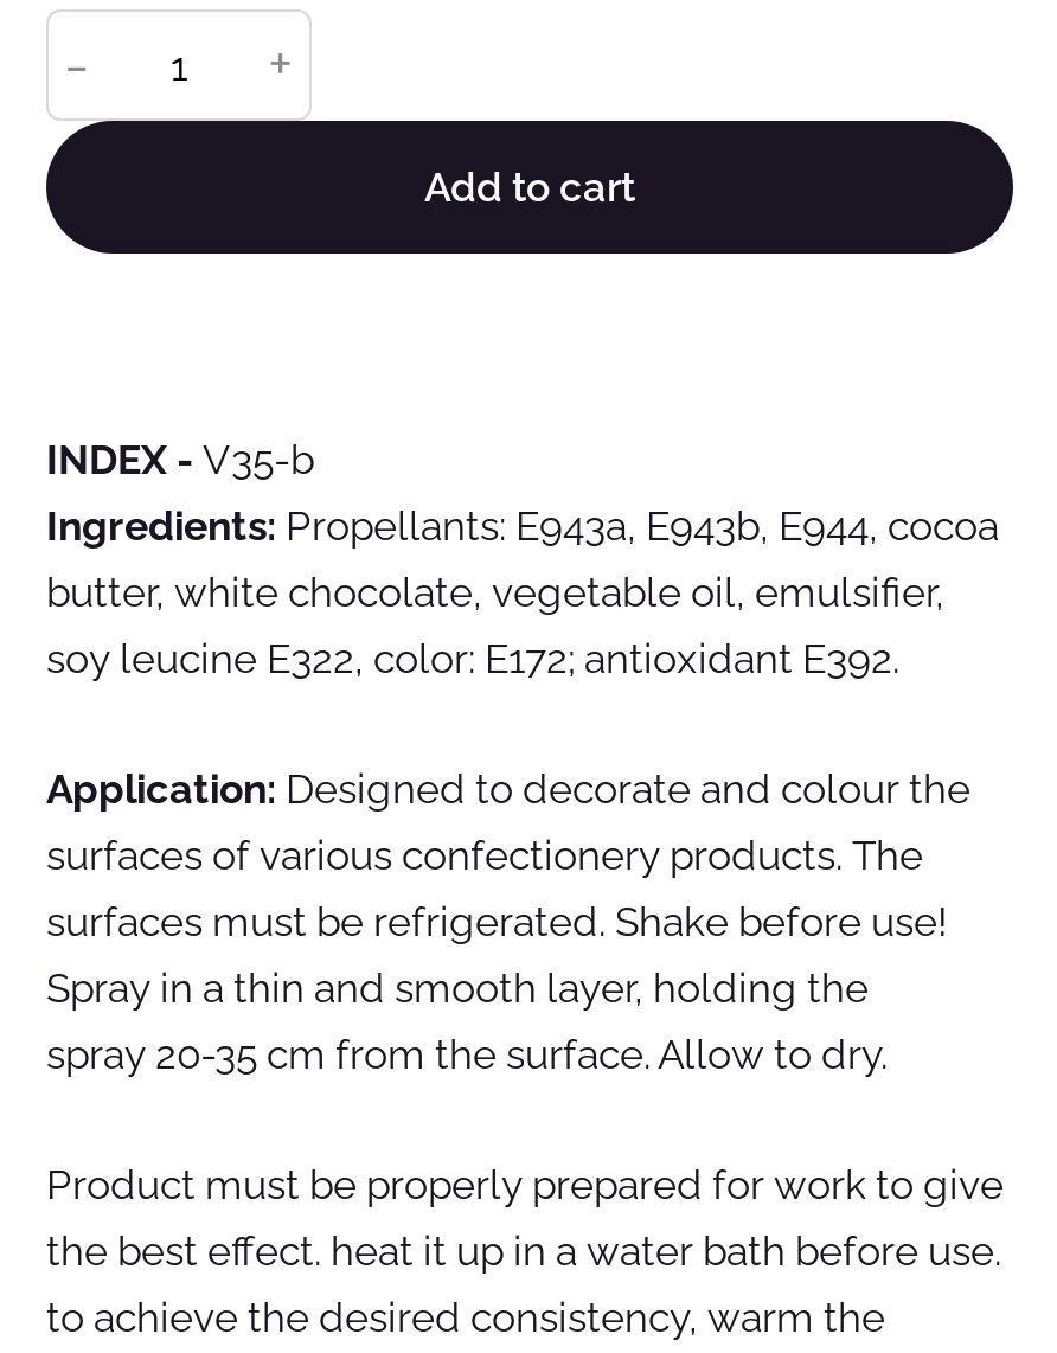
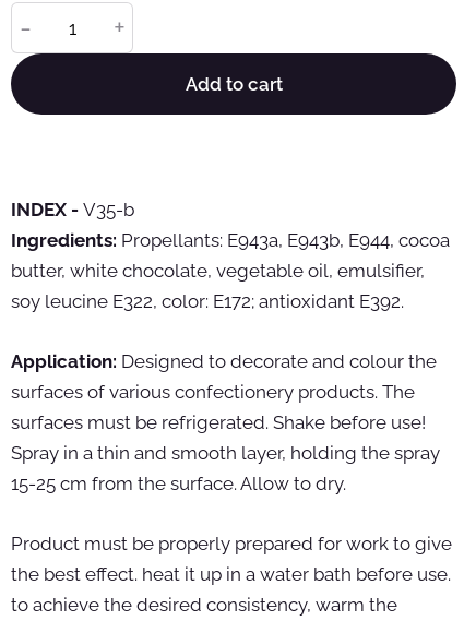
- Spray in a thin and smooth layer, holding the
- spray 20-35 cm from the surface. Allow to dry.
+ Spray in a thin and smooth layer, holding the spray
+ 15-25 cm from the surface. Allow to dry.
